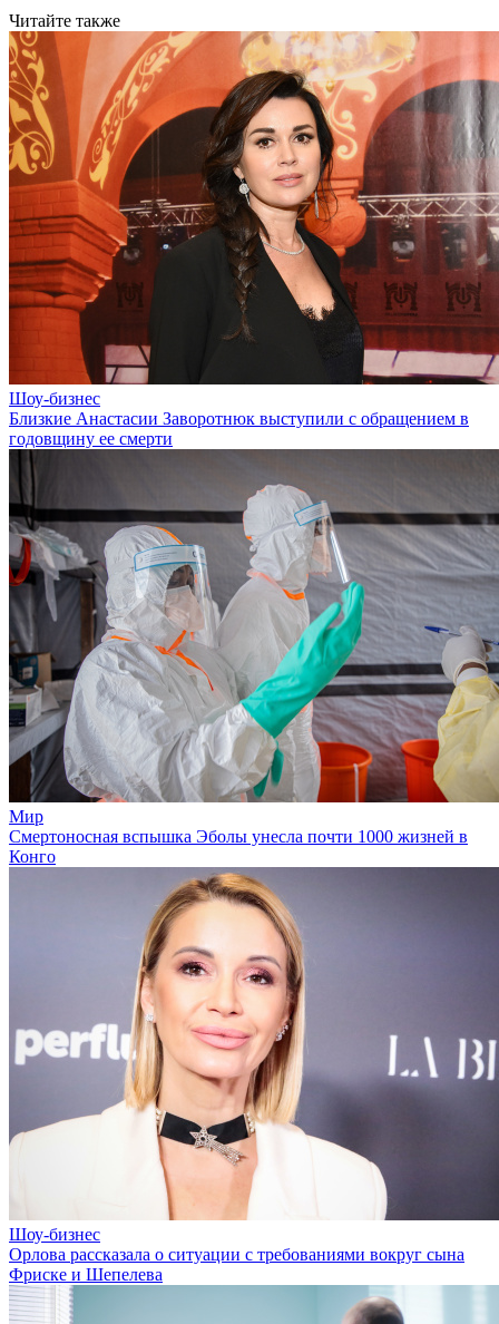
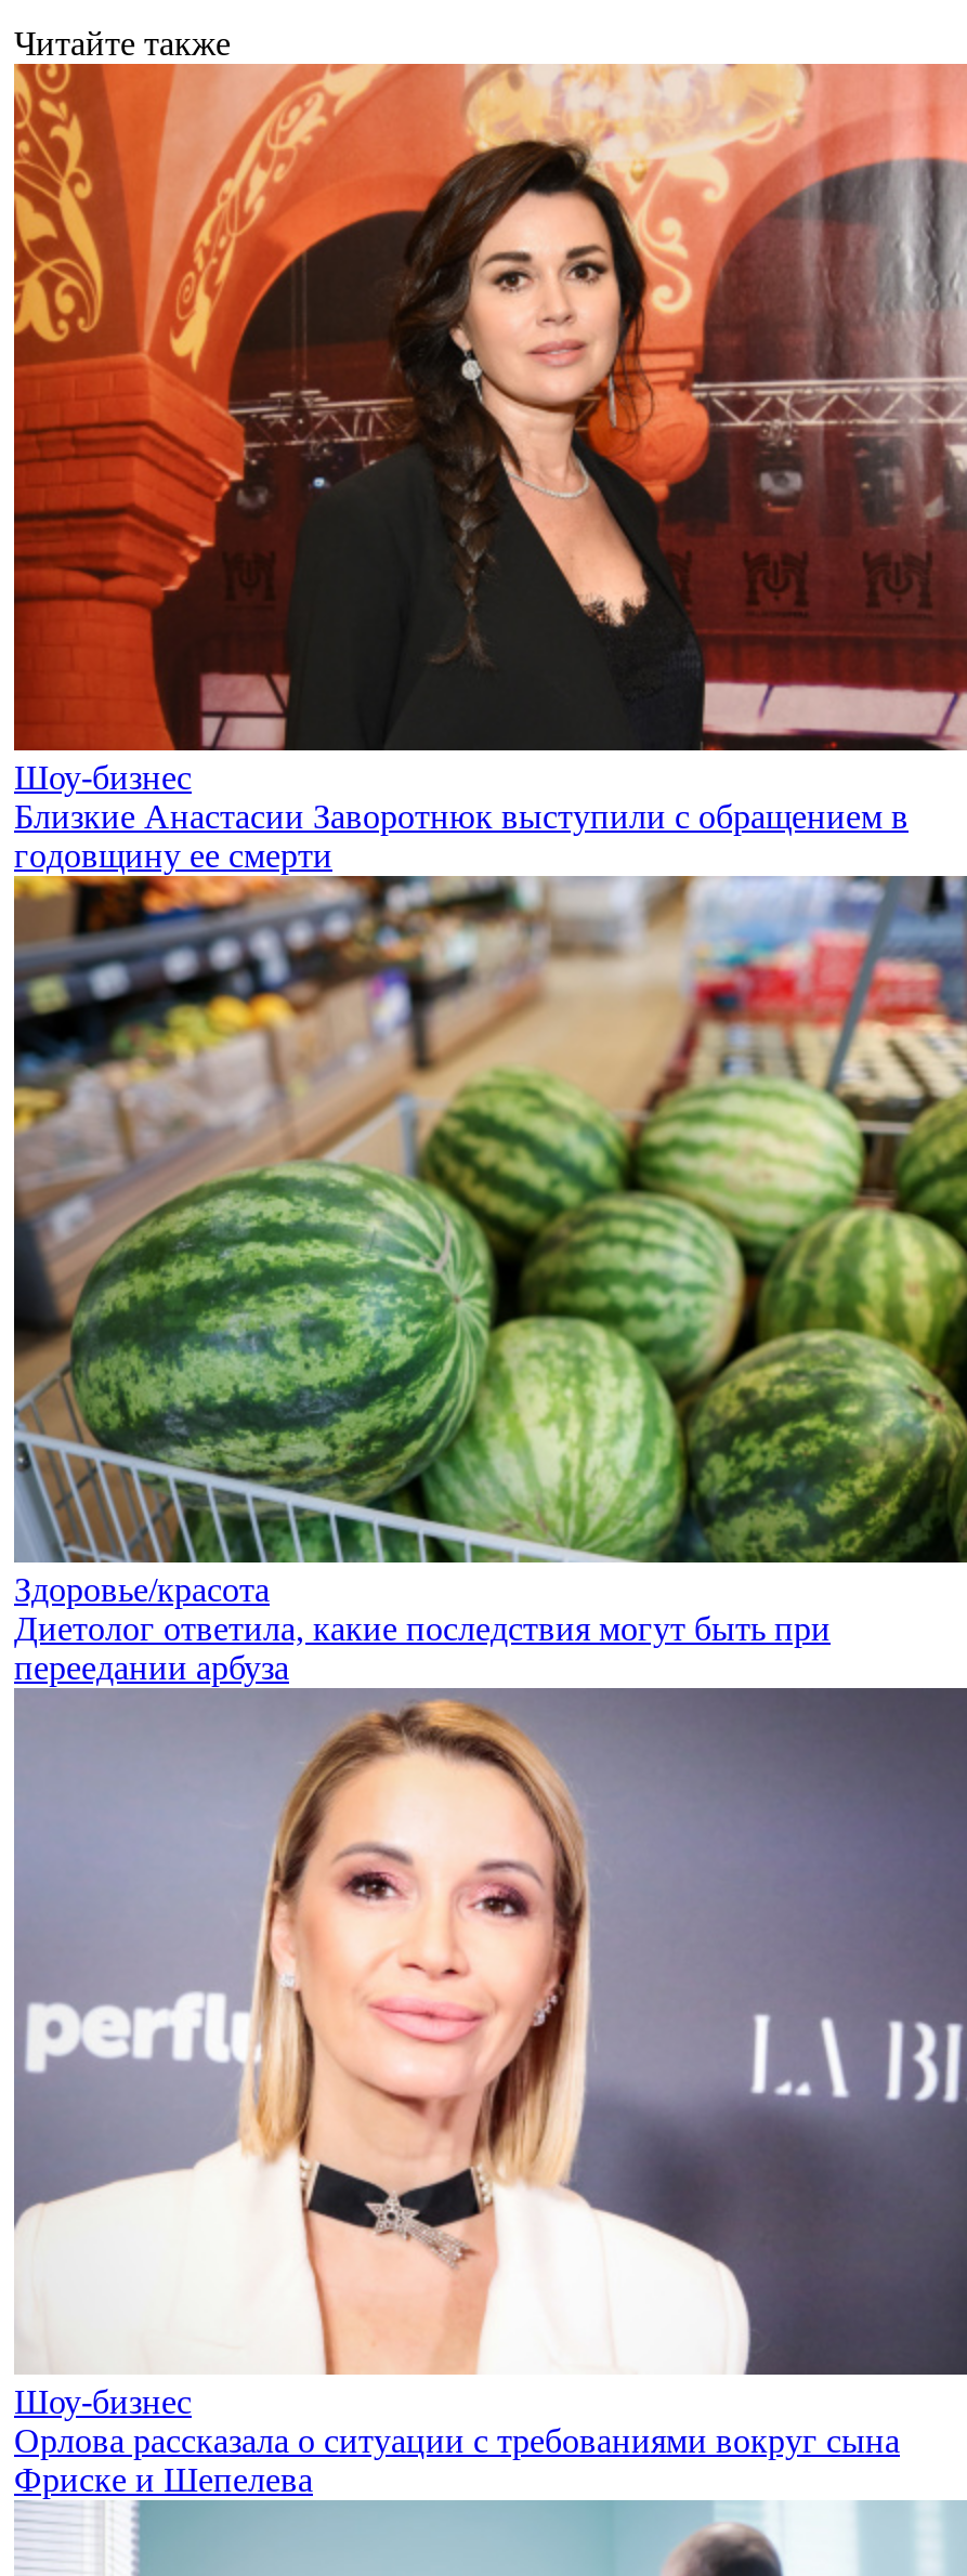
- [image]
- Мир
- Смертоносная вспышка Эболы унесла почти 1000 жизней в
- Конго
+ [image]
+ Здоровье/красота
+ Диетолог ответила, какие последствия могут быть при
+ переедании арбуза
